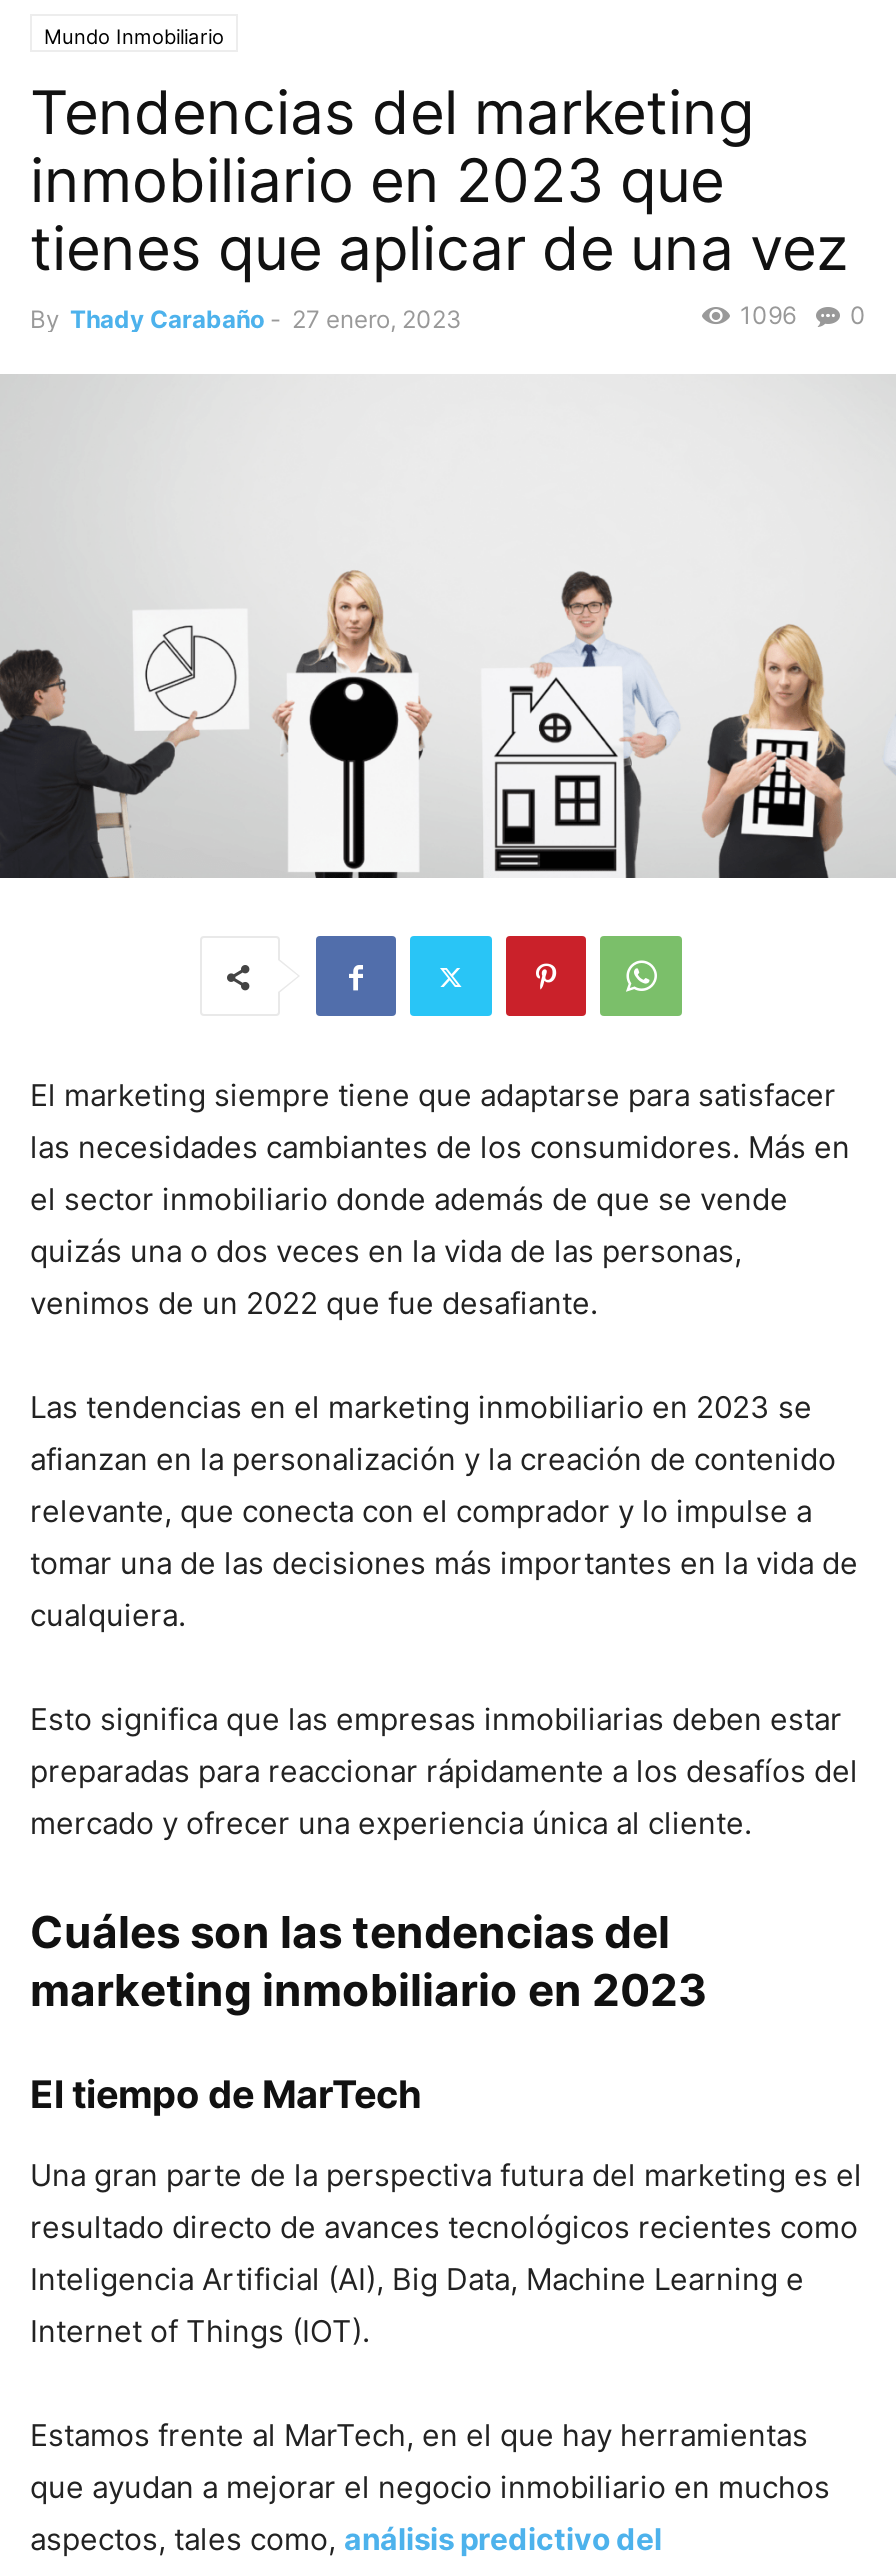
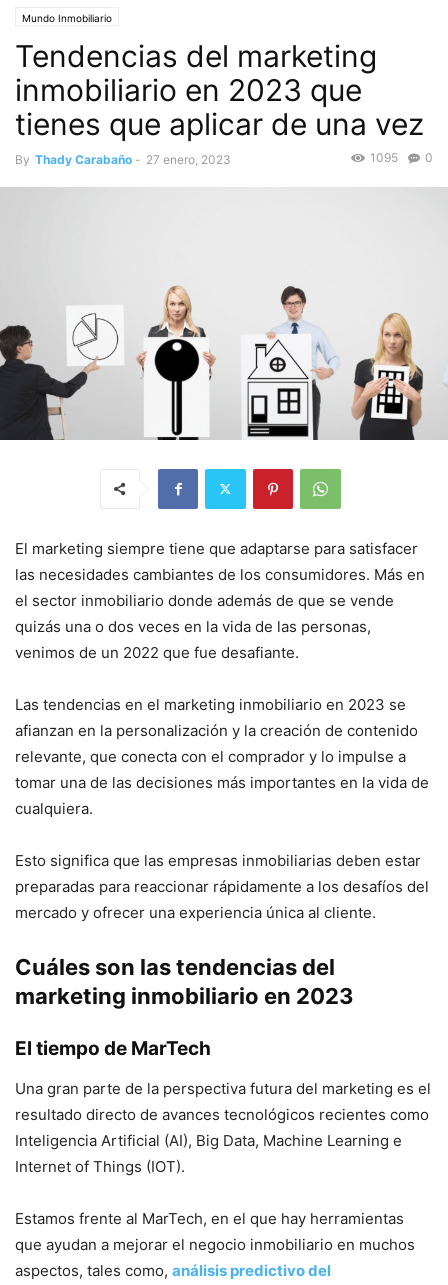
- 1096 0
+ 1095 0
